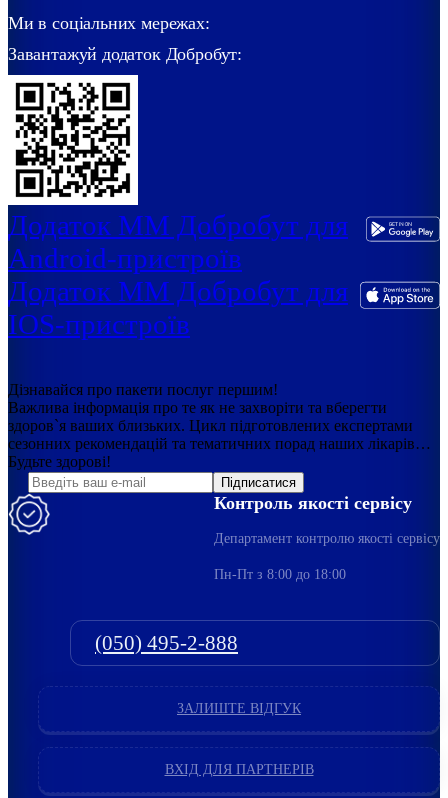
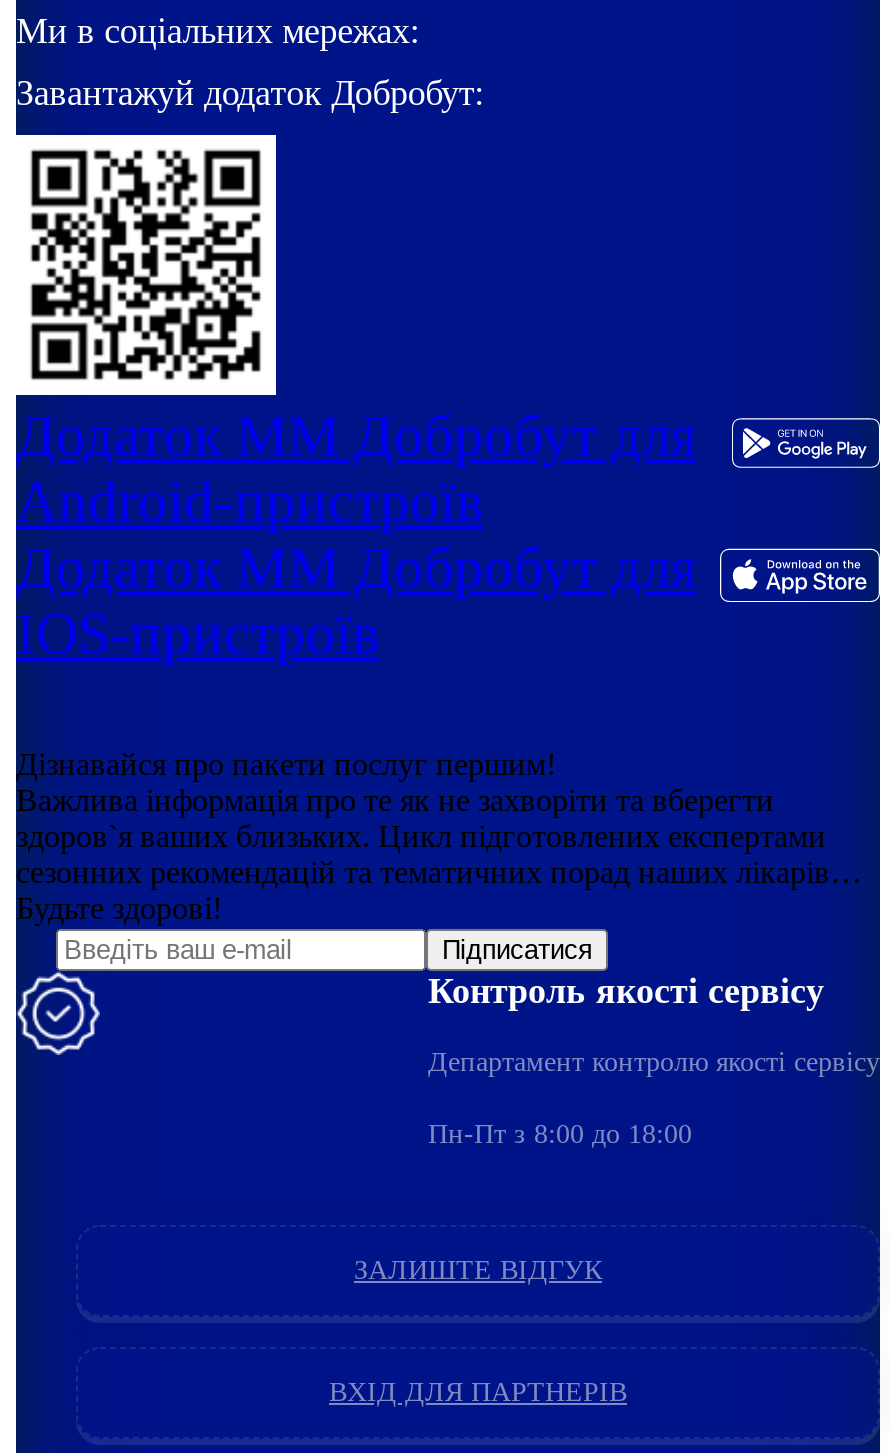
- (050) 495-2-888
